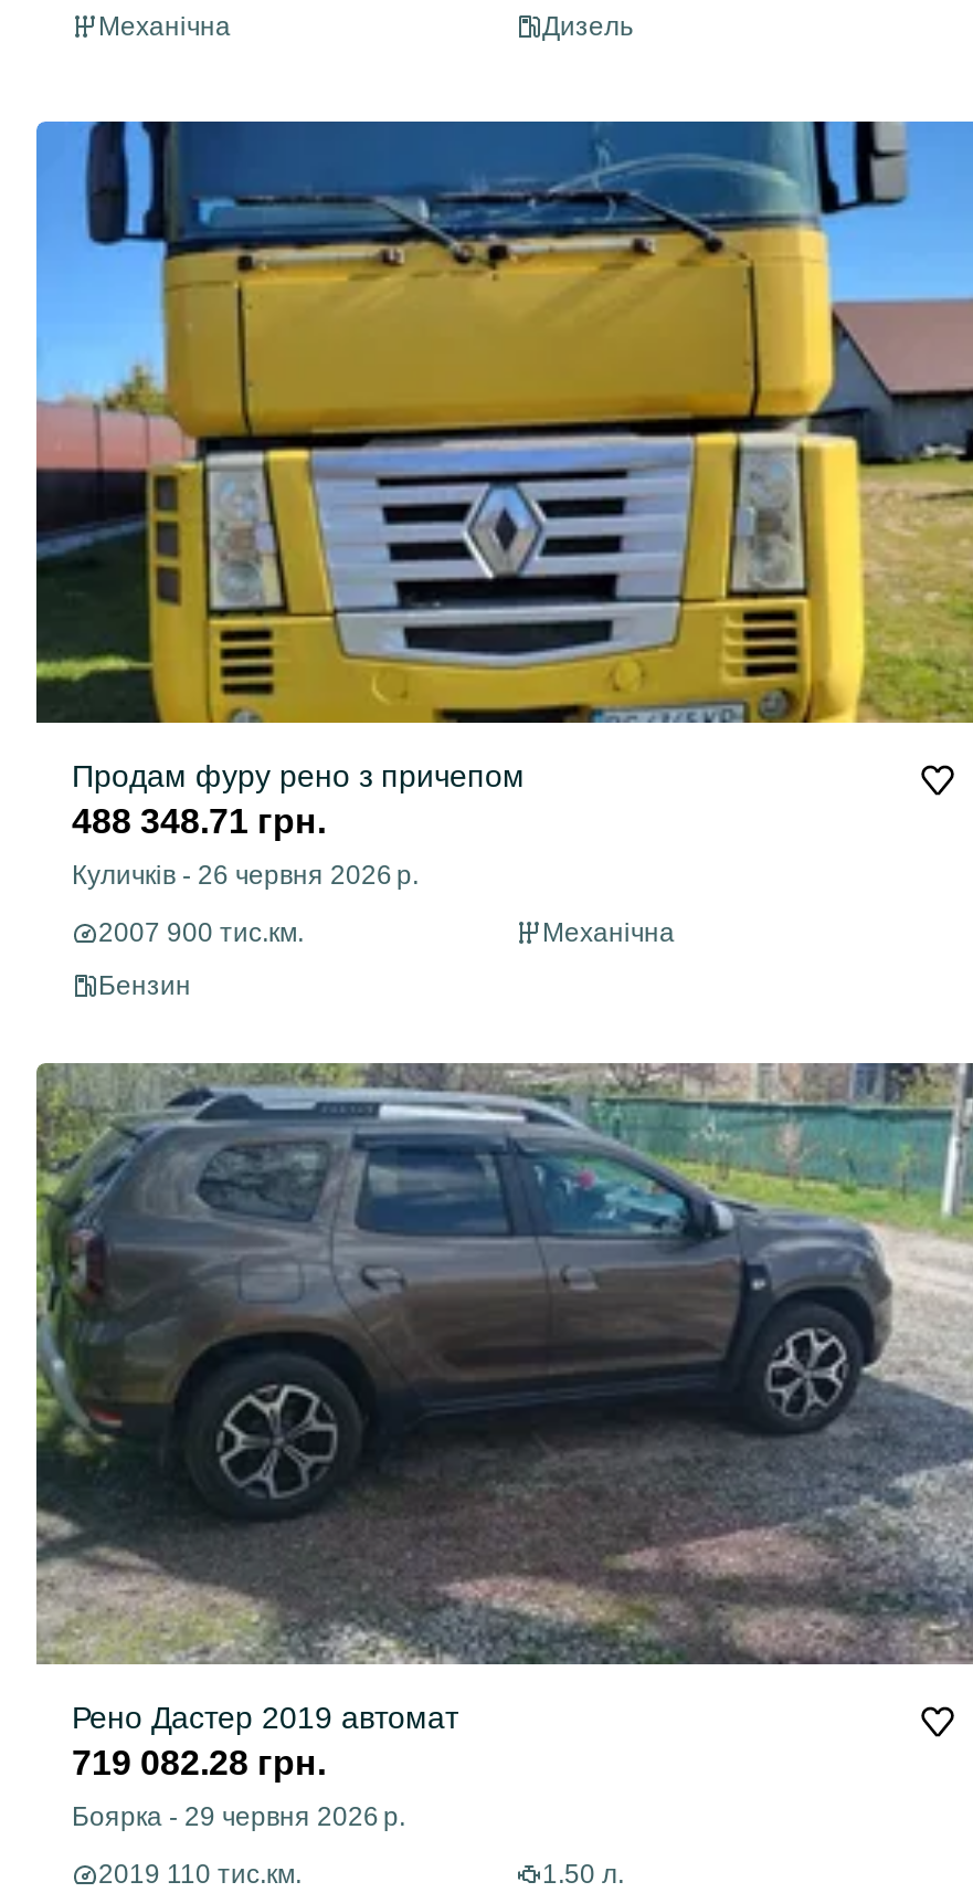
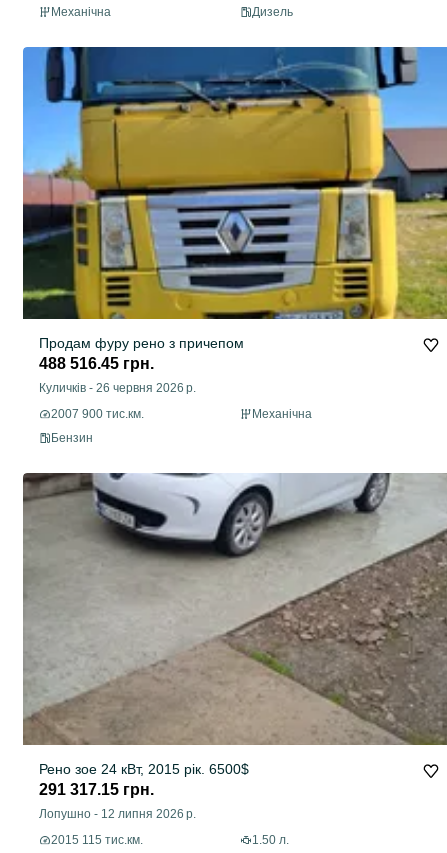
- 488 348.71 грн.
+ 488 516.45 грн.

- [image]
- Рено Дастер 2019 автомат
- 719 082.28 грн.
+ [image]
+ Рено зое 24 кВт, 2015 рік. 6500$
+ 291 317.15 грн.

- Боярка - 29 червня 2026 р.
+ Лопушно - 12 липня 2026 р.

- 2019 110 тис.км.
+ 2015 115 тис.км.
